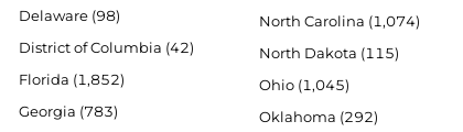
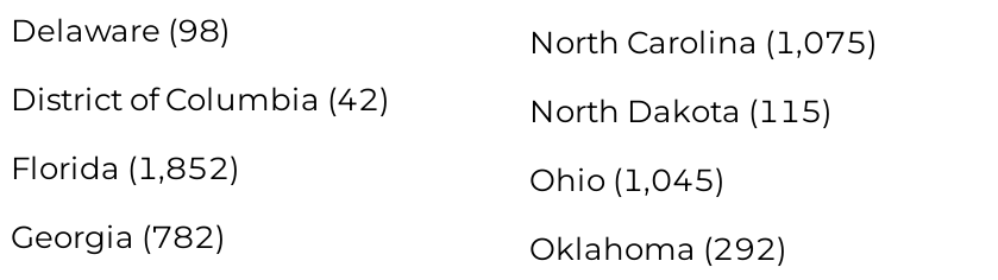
- North Carolina (1,074)
+ North Carolina (1,075)

- Georgia (783)
+ Georgia (782)
